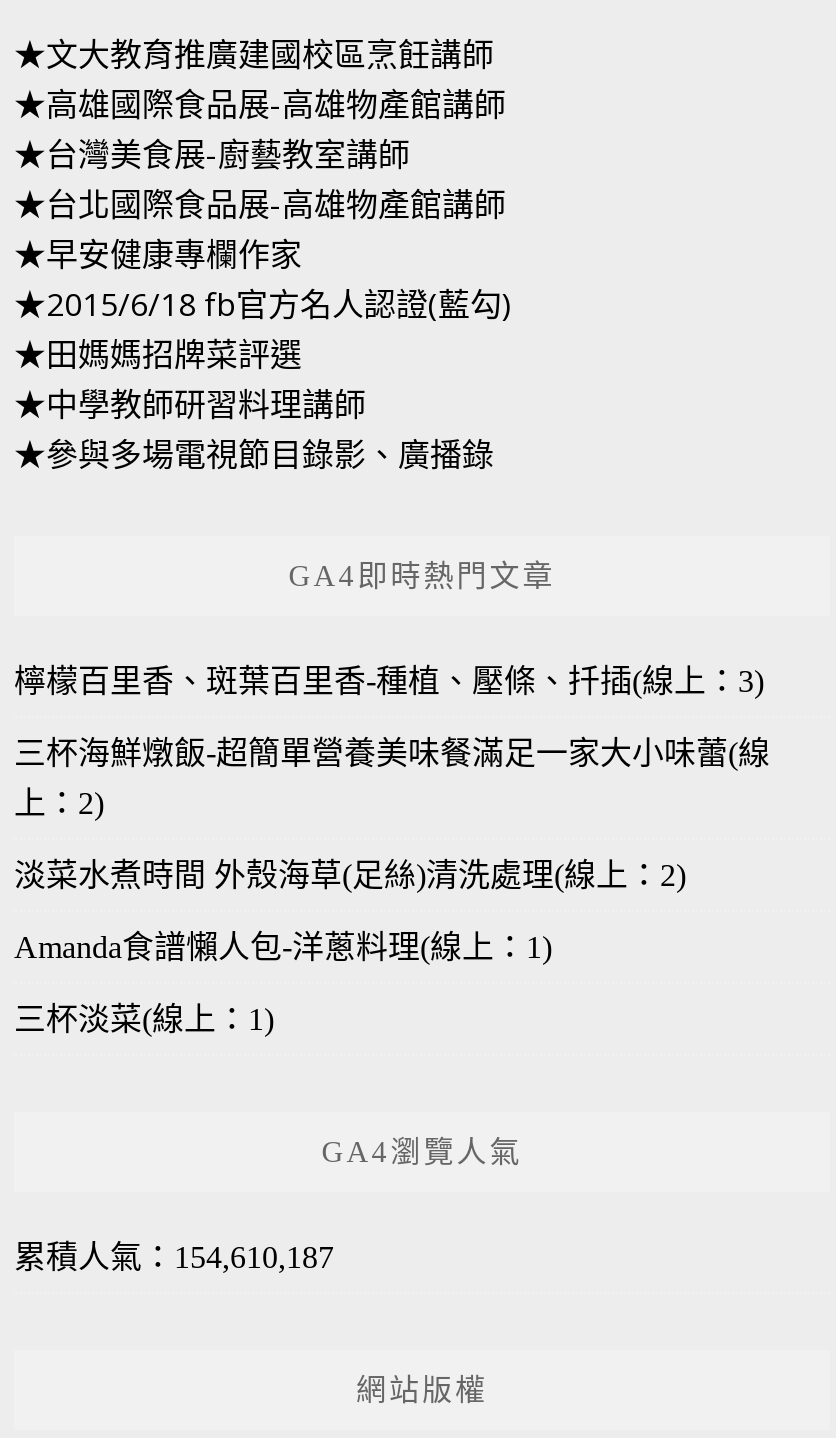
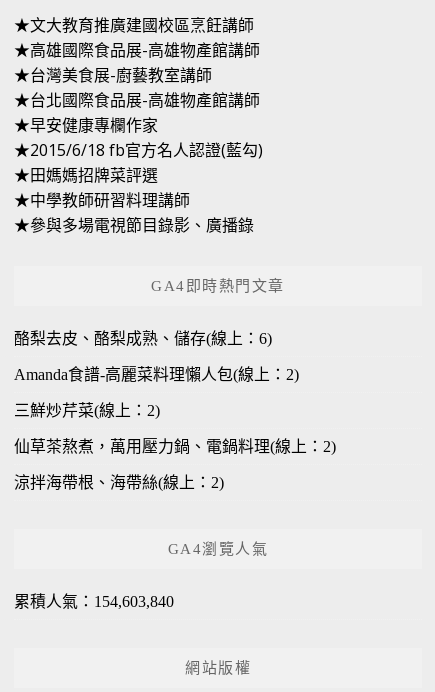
- 檸檬百里香、斑葉百里香-種植、壓條、扦插(線上：3)
- 三杯海鮮燉飯-超簡單營養美味餐滿足一家大小味蕾(線
- 上：2)
- 淡菜水煮時間 外殼海草(足絲)清洗處理(線上：2)
- Amanda食譜懶人包-洋蔥料理(線上：1)
- 三杯淡菜(線上：1)
+ 酪梨去皮、酪梨成熟、儲存(線上：6)
+ Amanda食譜-高麗菜料理懶人包(線上：2)
+ 三鮮炒芹菜(線上：2)
+ 仙草茶熬煮，萬用壓力鍋、電鍋料理(線上：2)
+ 涼拌海帶根、海帶絲(線上：2)

- 累積人氣：154,610,187
+ 累積人氣：154,603,840
